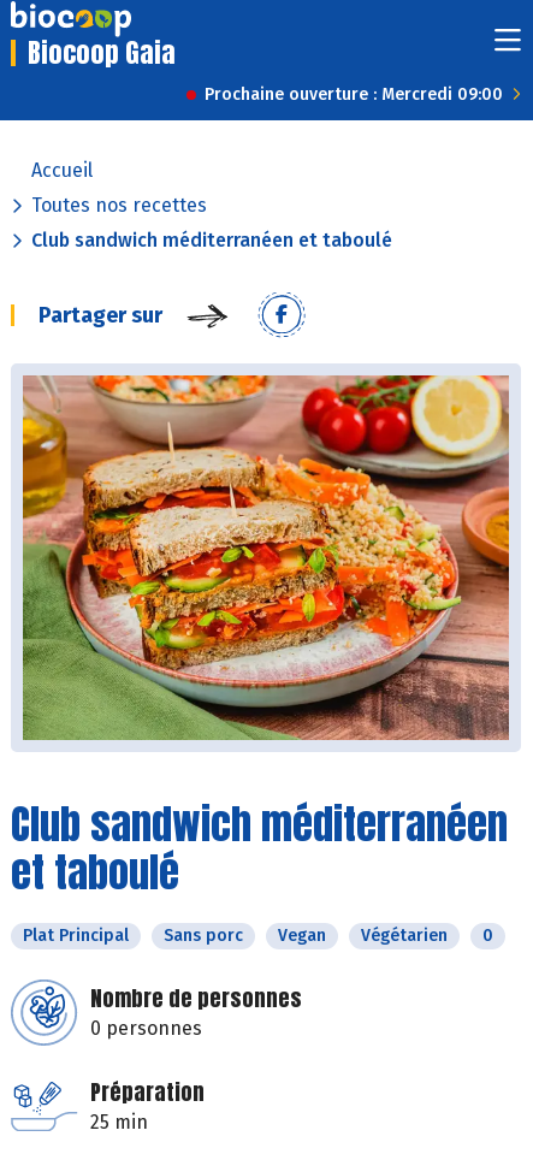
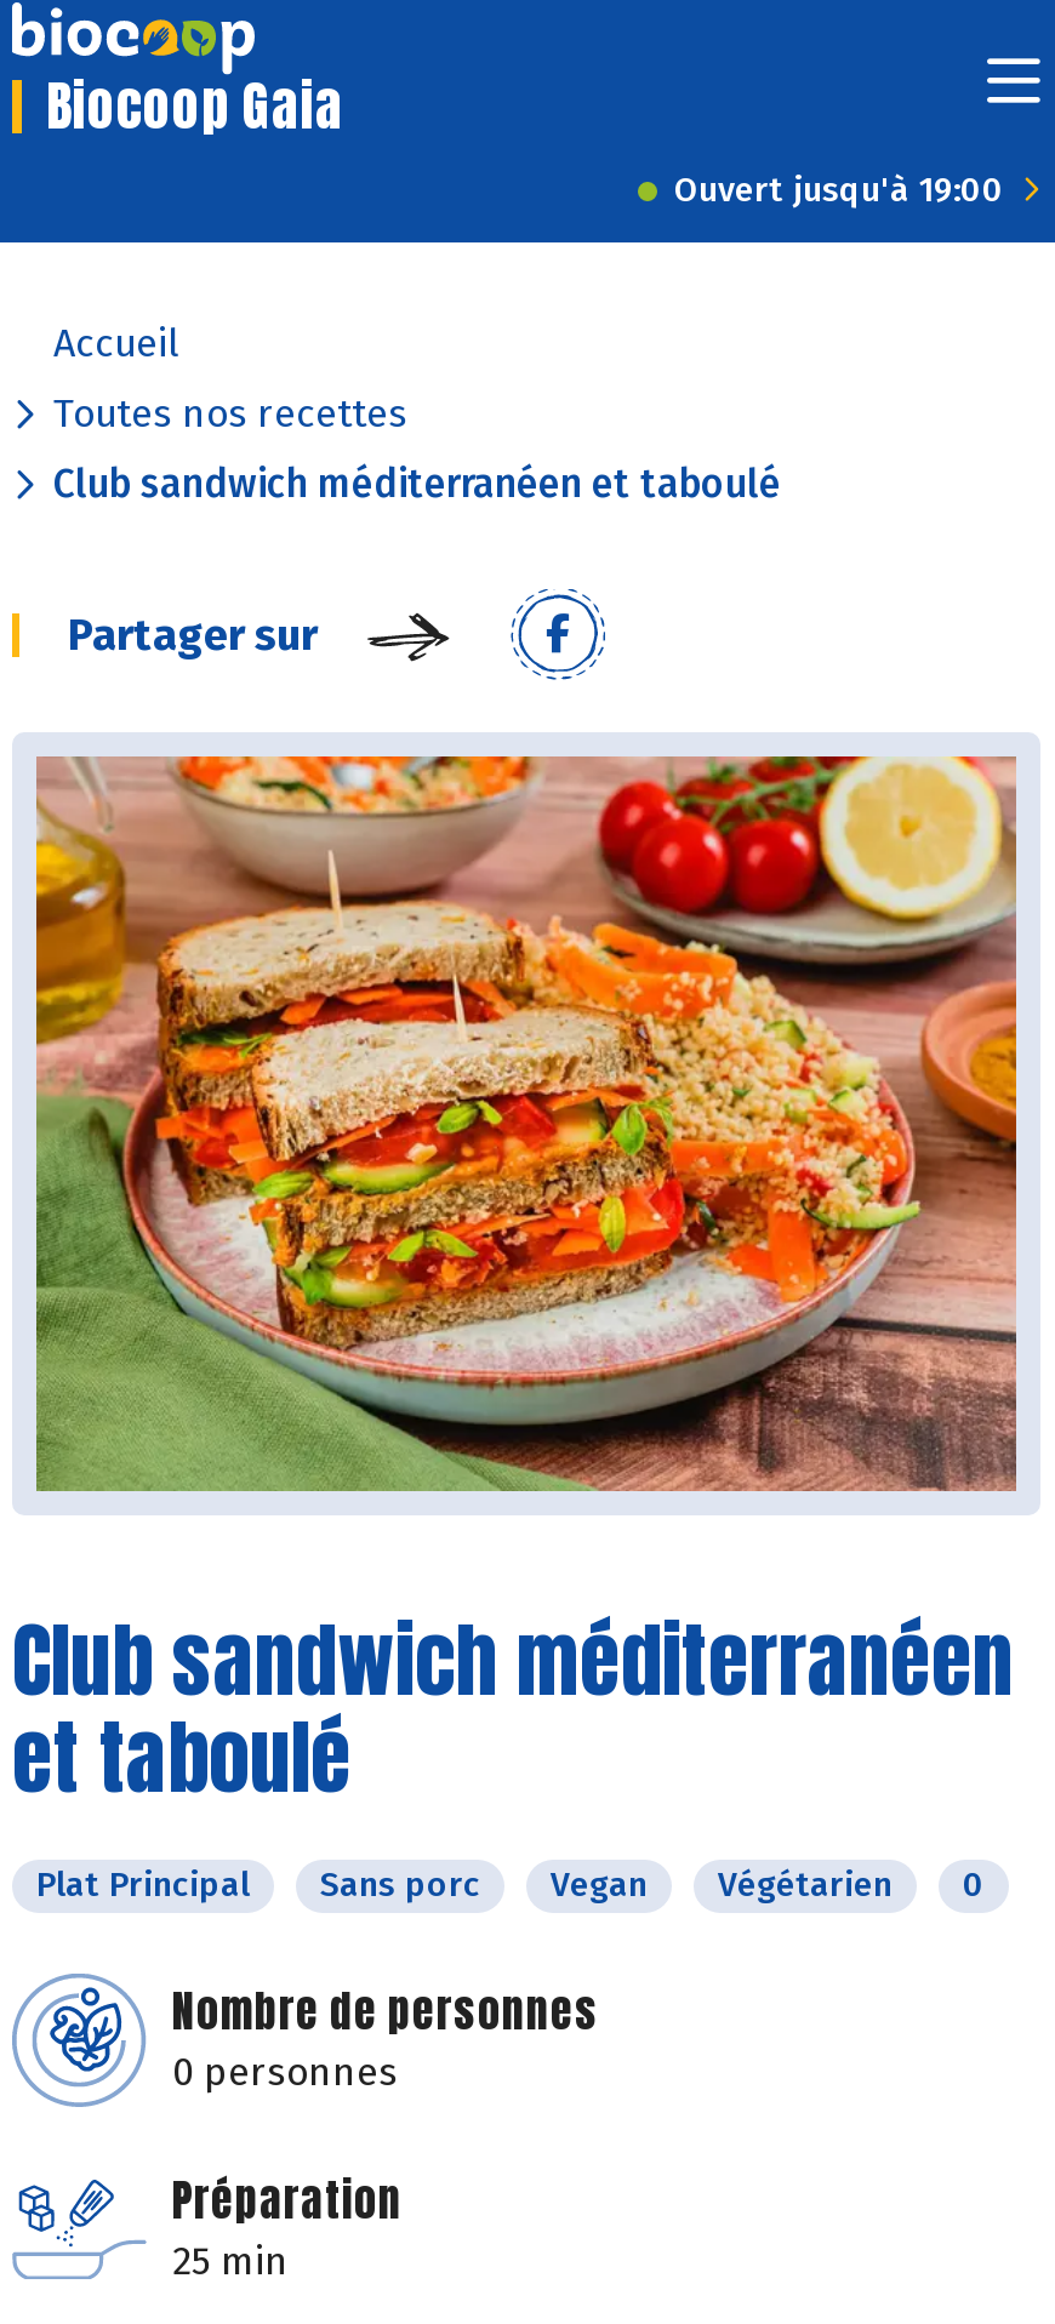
- Prochaine ouverture : Mercredi 09:00
+ Ouvert jusqu'à 19:00
